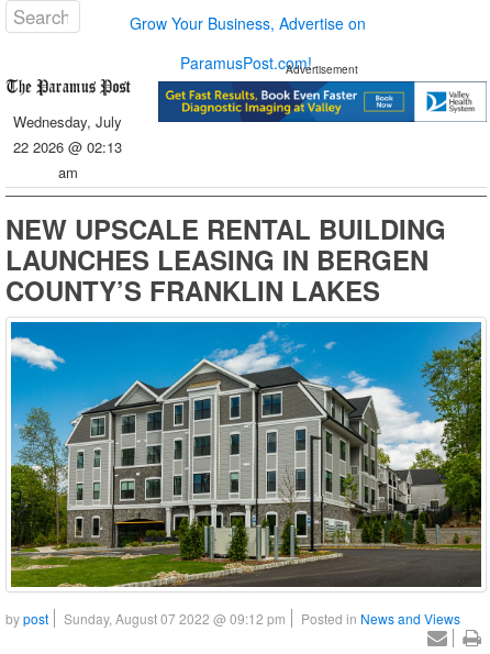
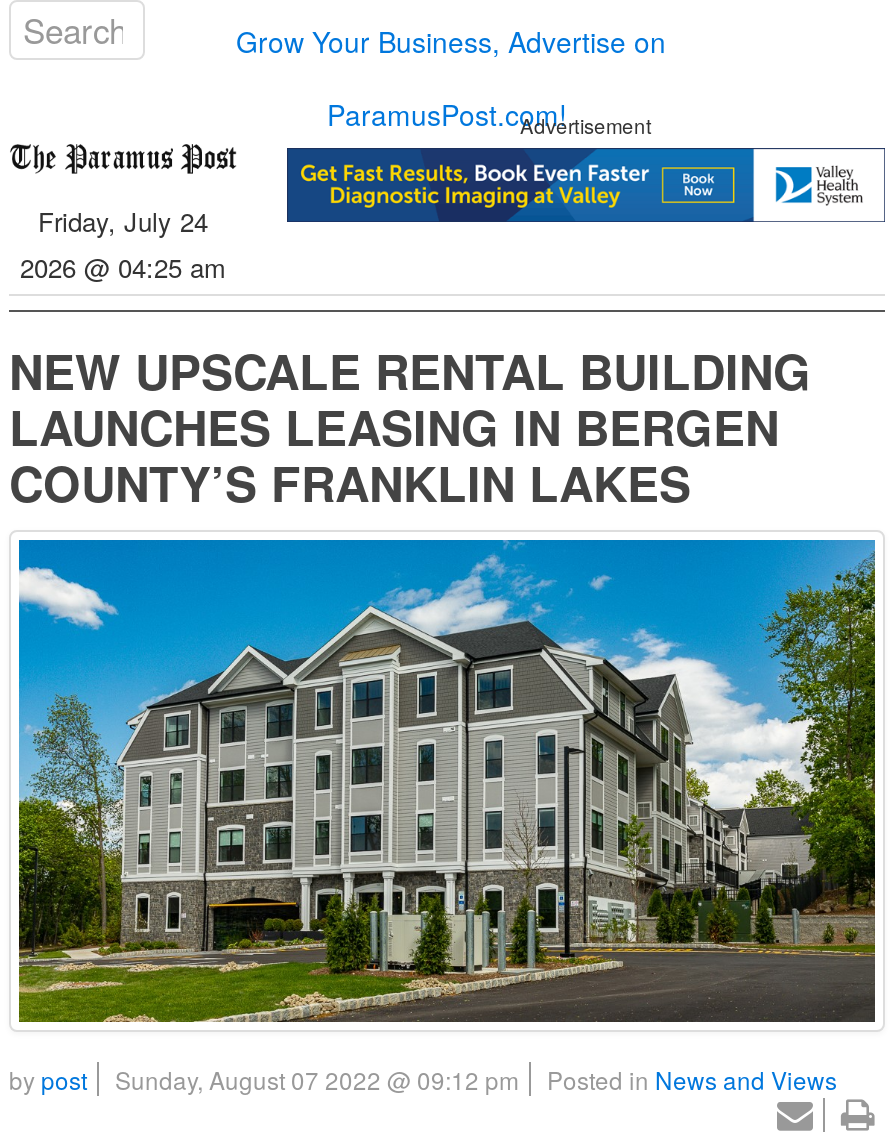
- Wednesday, July
- 22 2026 @ 02:13
- am
+ Friday, July 24
+ 2026 @ 04:25 am
